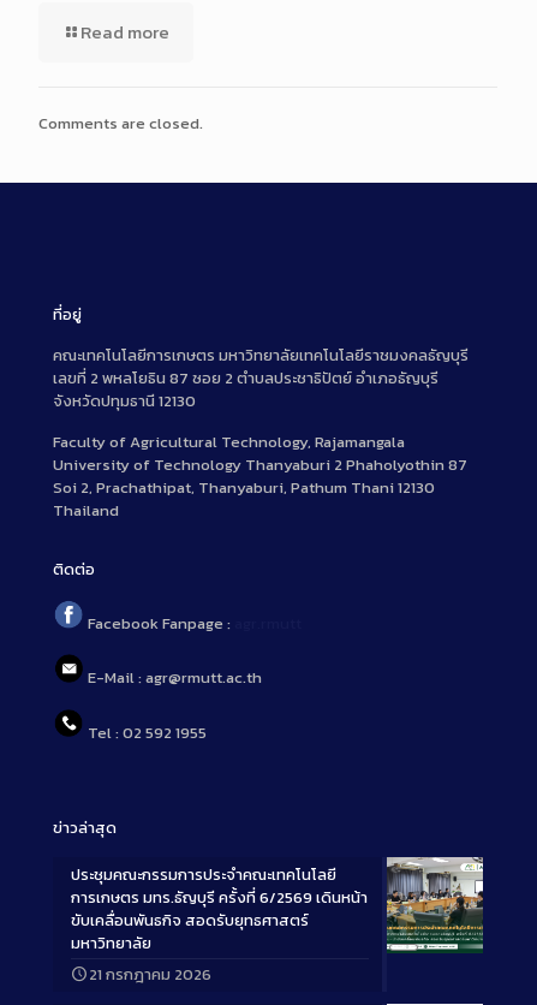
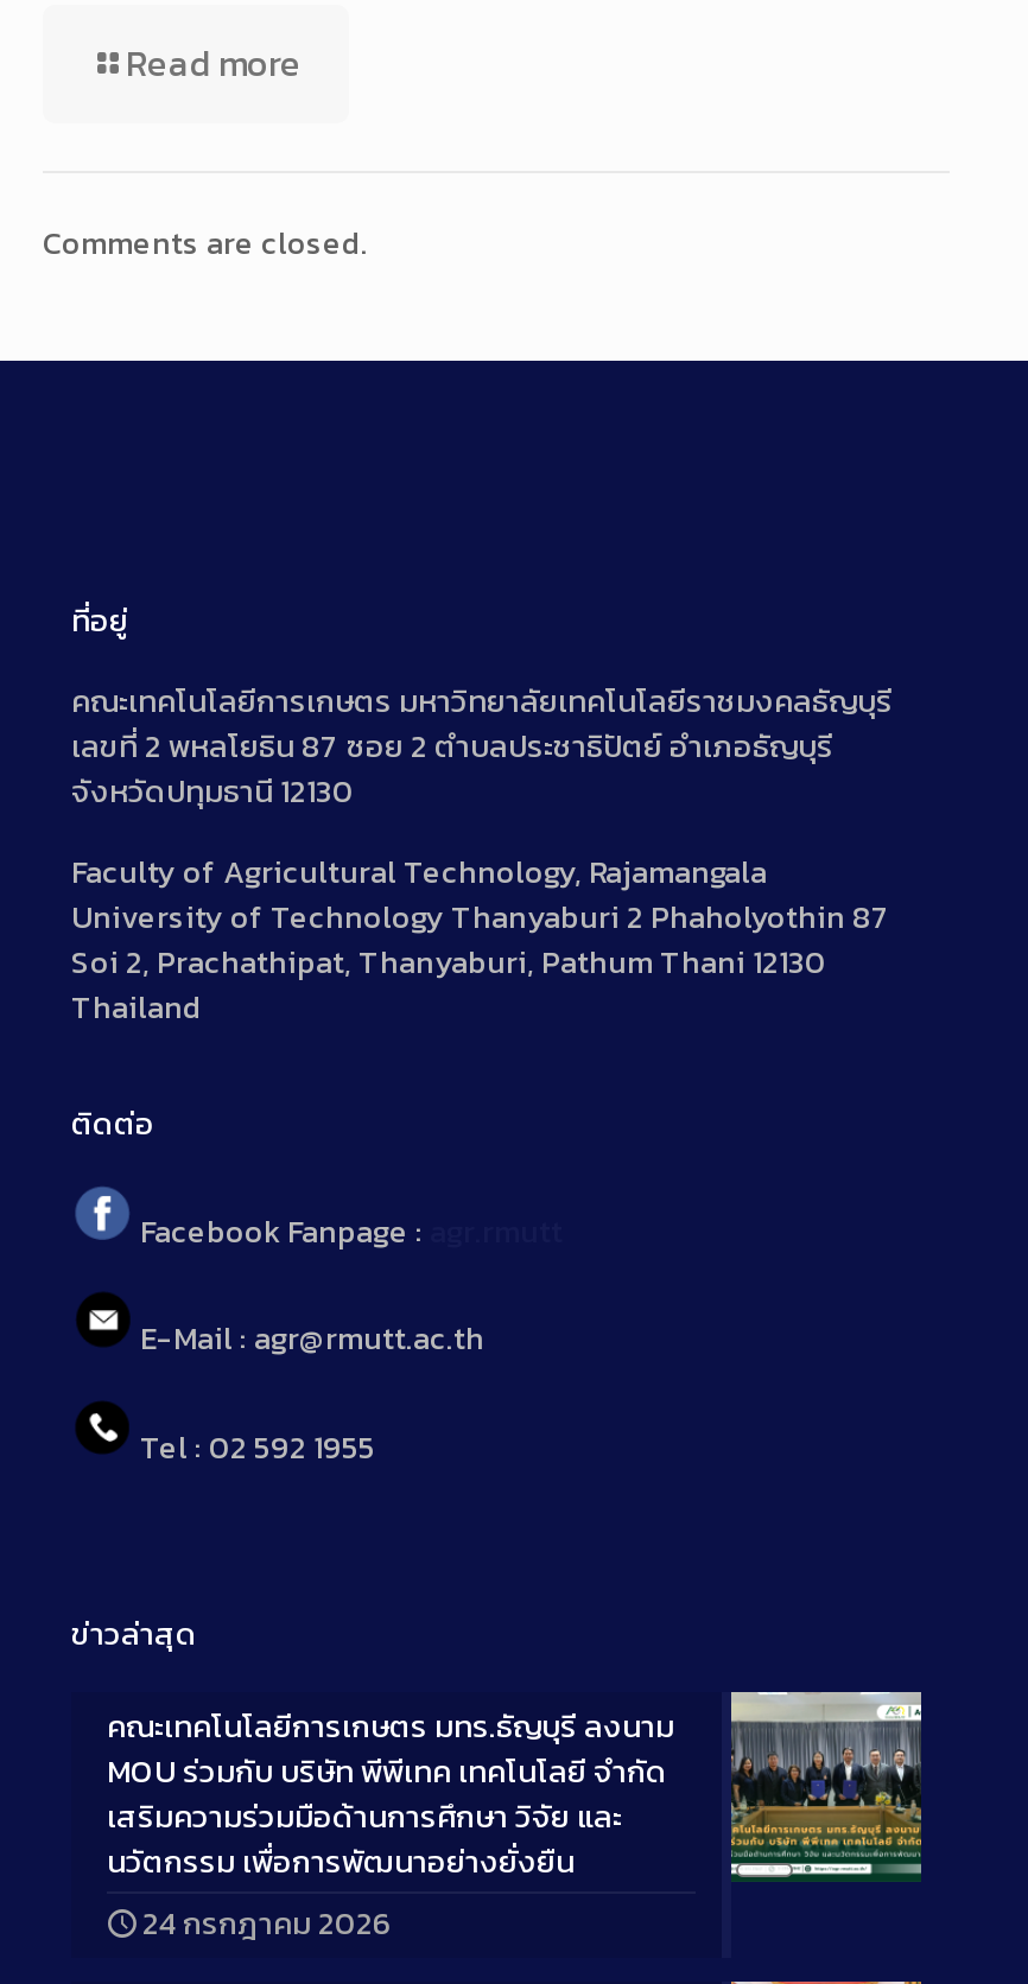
- [image]
- ประชุมคณะกรรมการประจำคณะเทคโนโลยี
- การเกษตร มทร.ธัญบุรี ครั้งที่ 6/2569 เดินหน้า
- ขับเคลื่อนพันธกิจ สอดรับยุทธศาสตร์
- มหาวิทยาลัย
- 21 กรกฎาคม 2026
+ [image]
+ คณะเทคโนโลยีการเกษตร มทร.ธัญบุรี ลงนาม
+ MOU ร่วมกับ บริษัท พีพีเทค เทคโนโลยี จำกัด
+ เสริมความร่วมมือด้านการศึกษา วิจัย และ
+ นวัตกรรม เพื่อการพัฒนาอย่างยั่งยืน
+ 24 กรกฎาคม 2026
